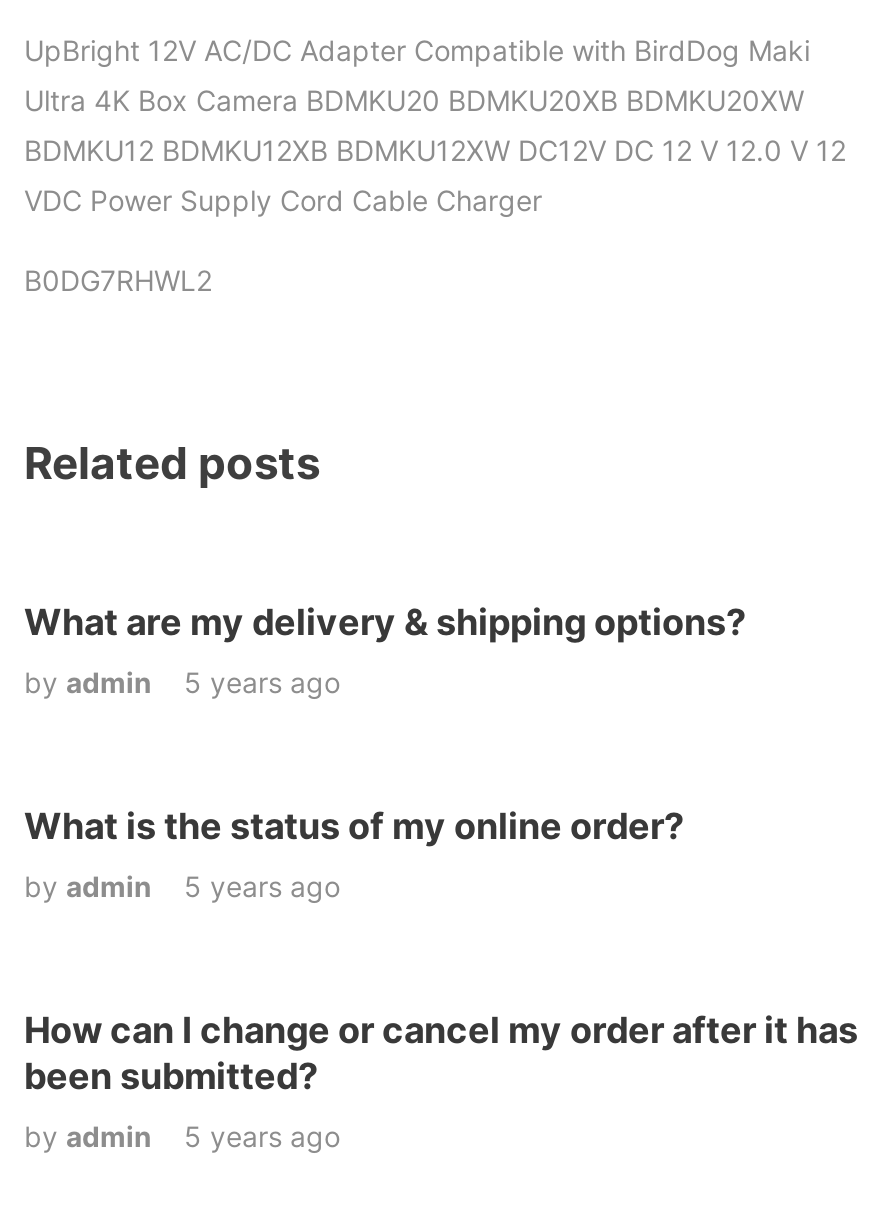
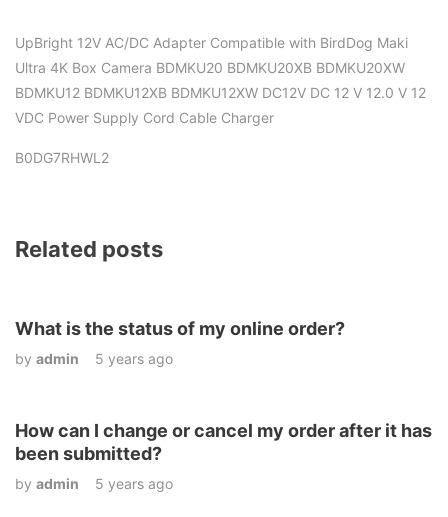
- What are my delivery & shipping options?
- by admin
- 5 years ago
